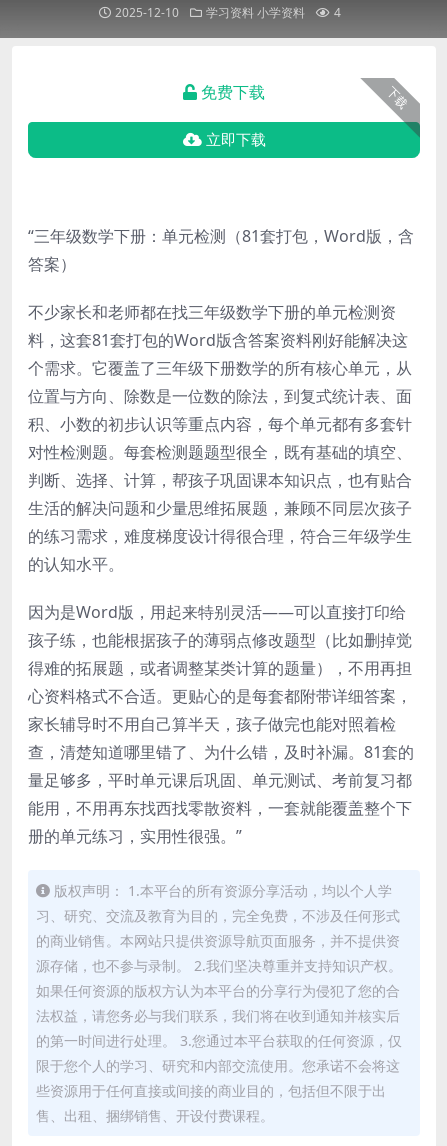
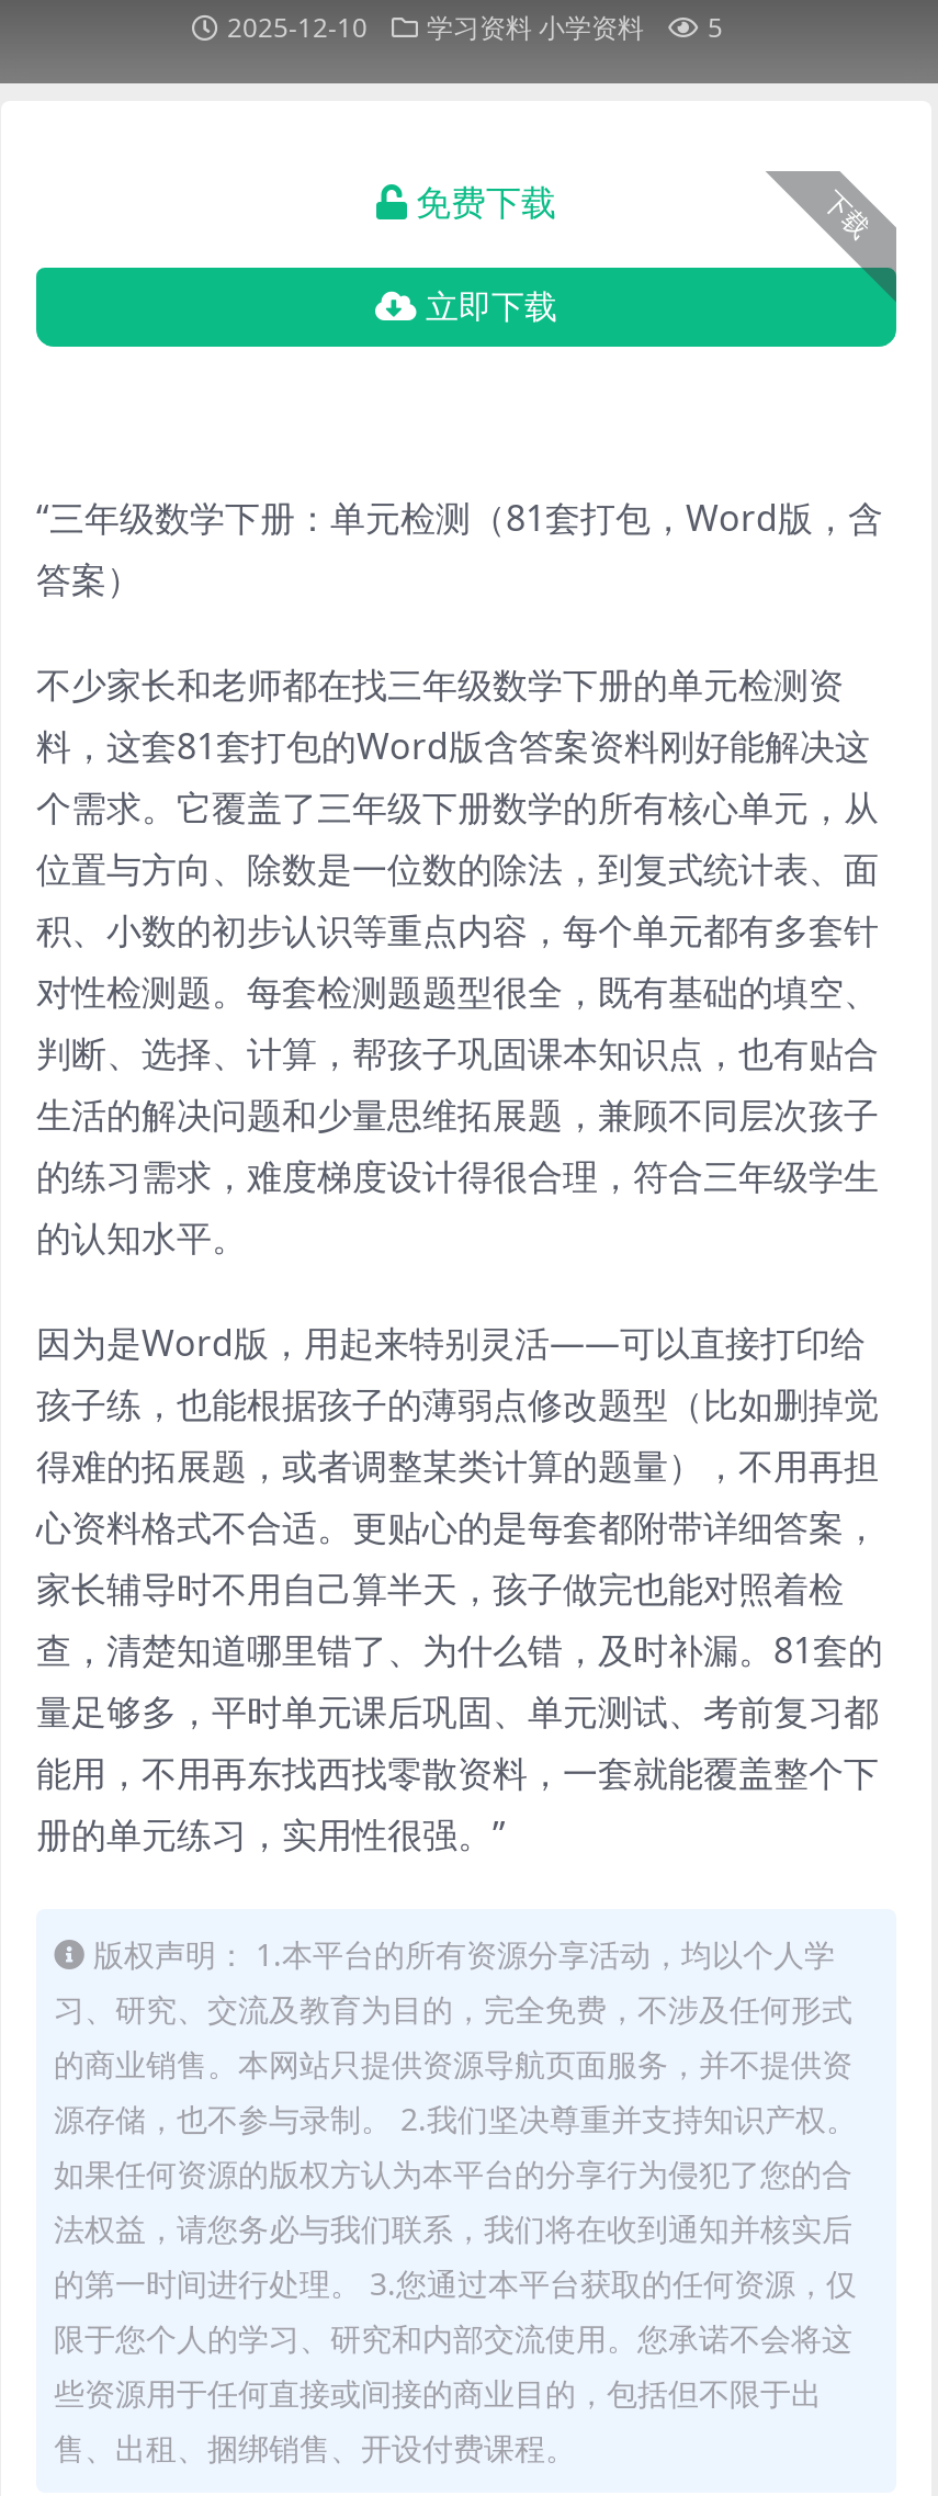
- 2025-12-10 学习资料 小学资料 4
+ 2025-12-10 学习资料 小学资料 5
